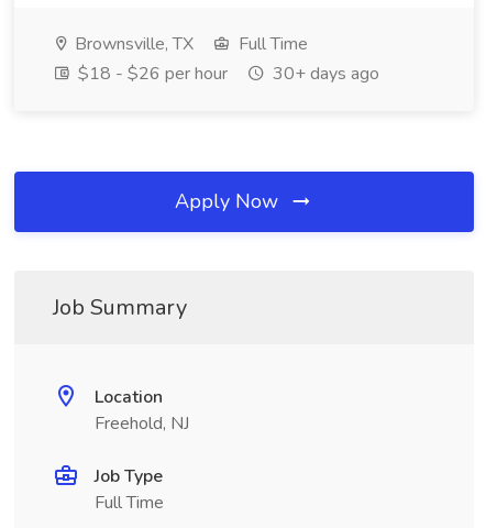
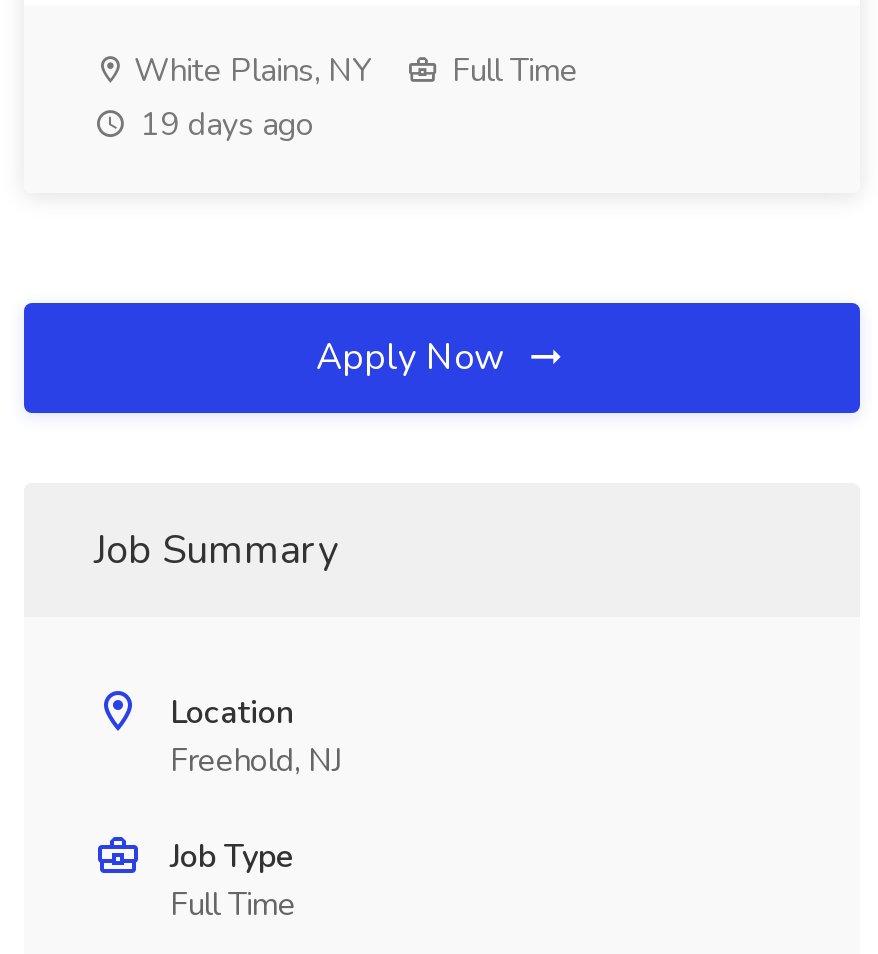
- Brownsville, TX
+ White Plains, NY

- $18 - $26 per hour
- 30+ days ago
+ 19 days ago
